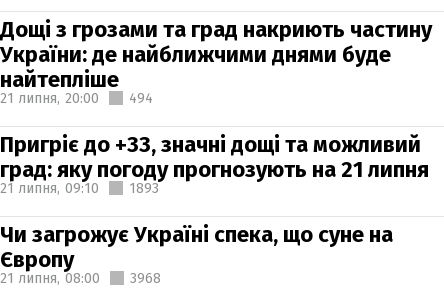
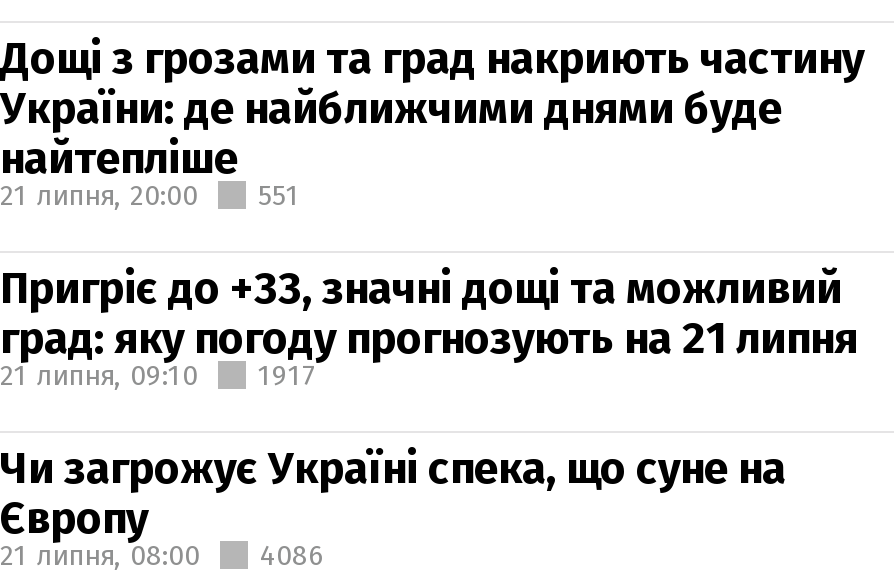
- 21 липня, 20:00 494
+ 21 липня, 20:00 551

- 1893
+ 1917

- 21 липня, 08:00 3968
+ 21 липня, 08:00 4086
